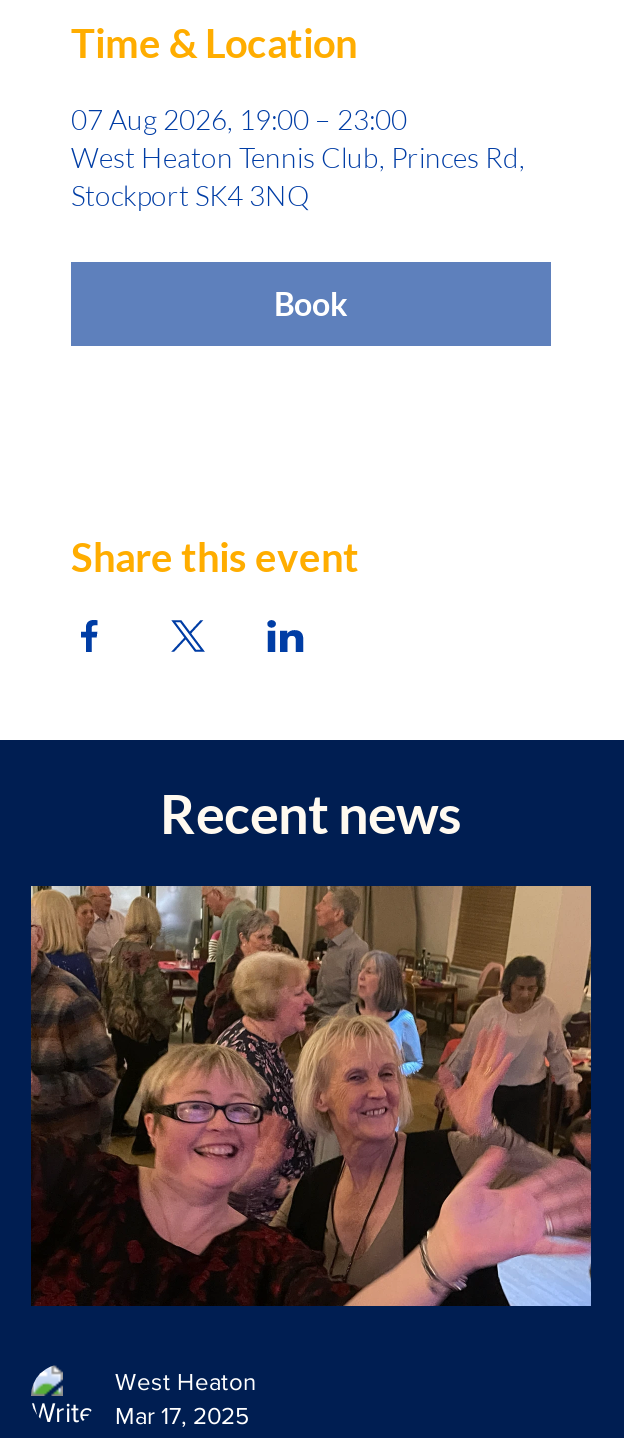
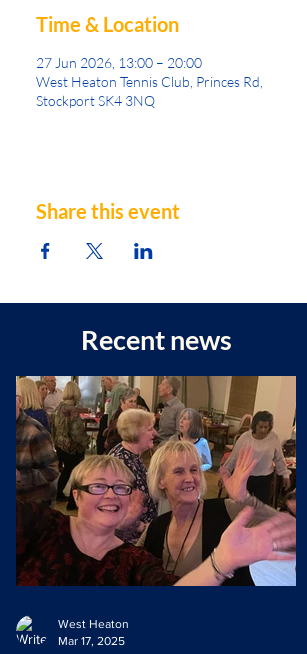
- 07 Aug 2026, 19:00 – 23:00
+ 27 Jun 2026, 13:00 – 20:00

- Book
